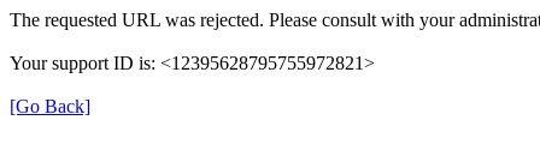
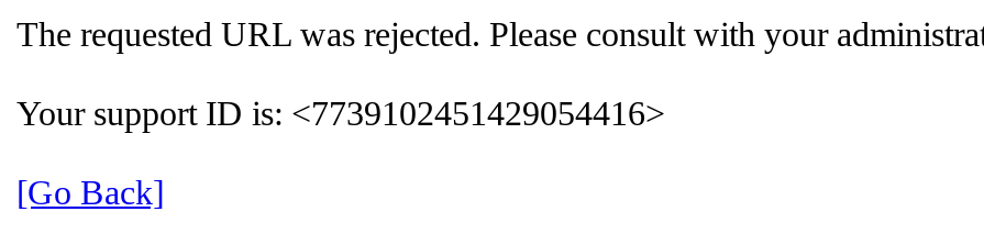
- Your support ID is: <12395628795755972821>
+ Your support ID is: <7739102451429054416>
